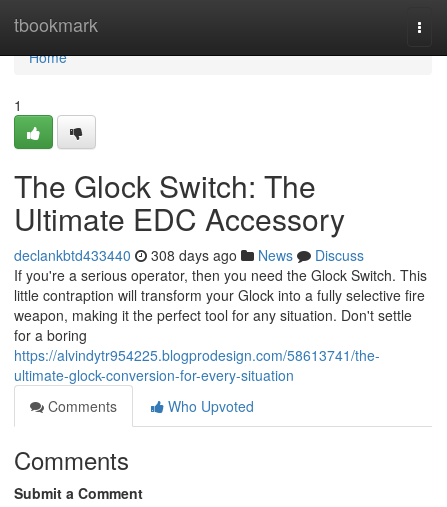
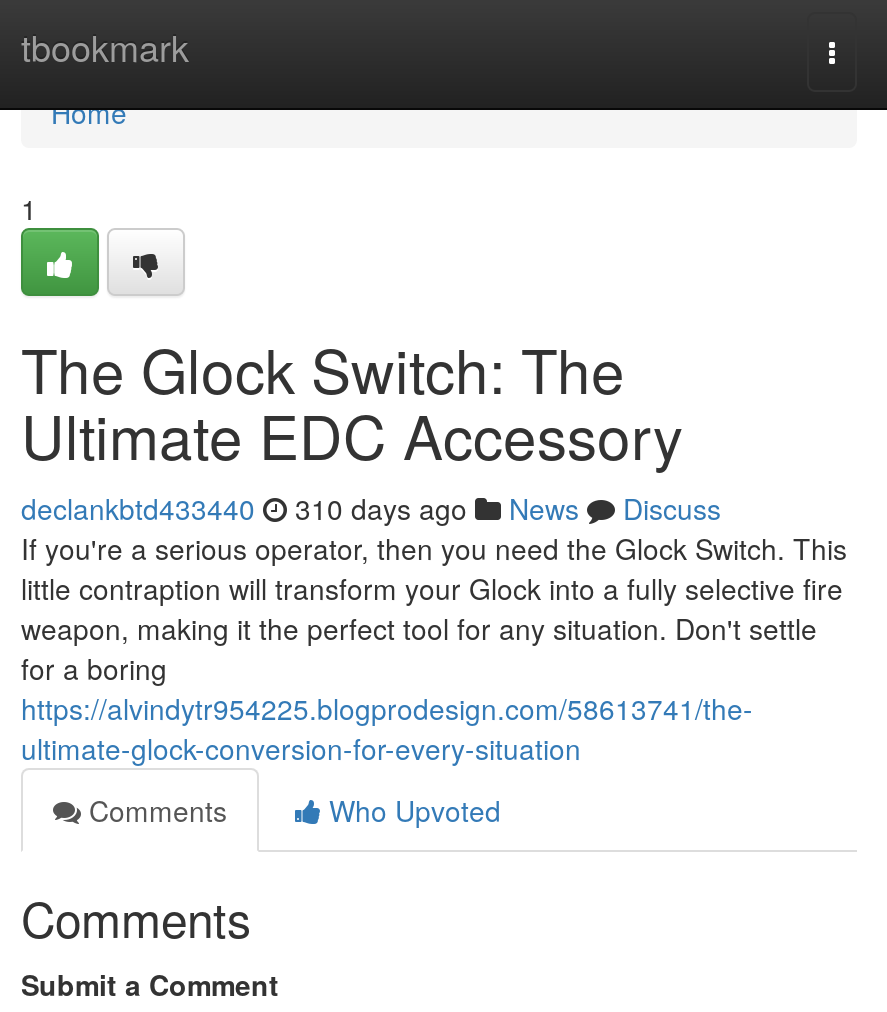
- declankbtd433440 308 days ago News Discuss
+ declankbtd433440 310 days ago News Discuss
